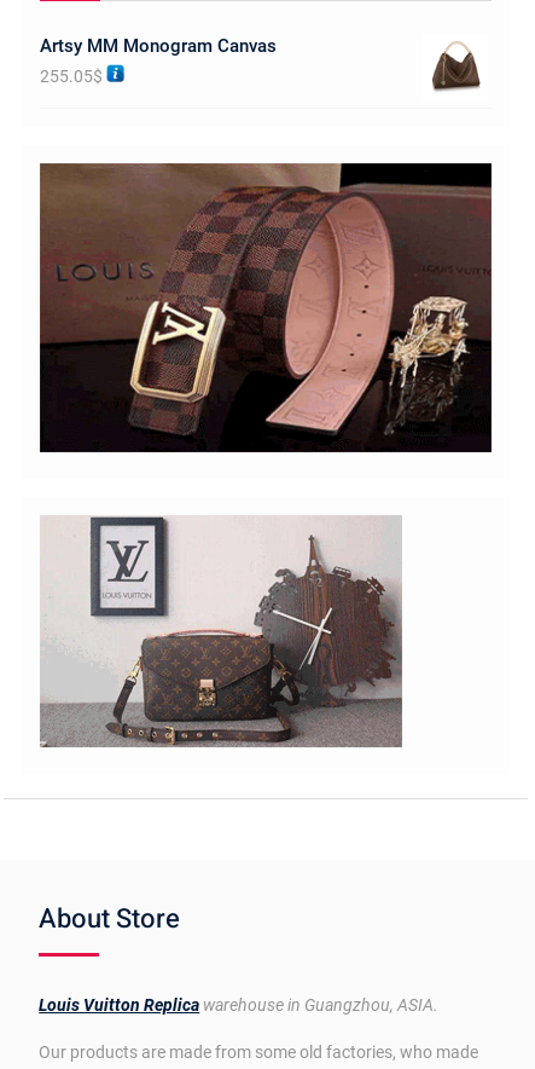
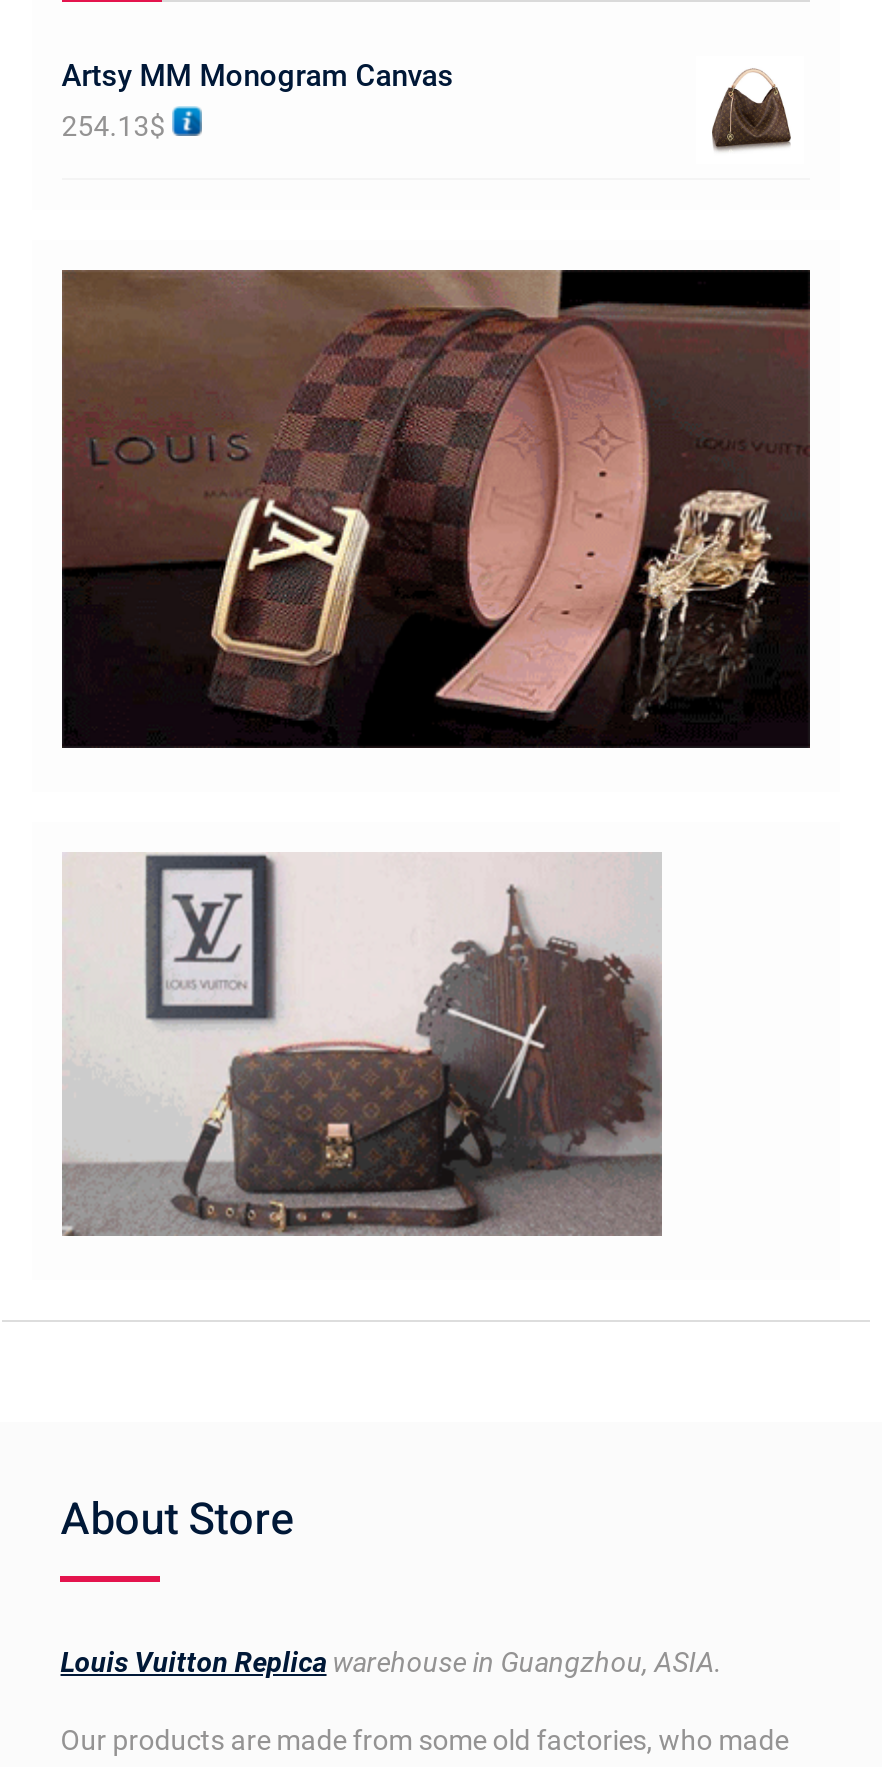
- 255.05$
+ 254.13$
